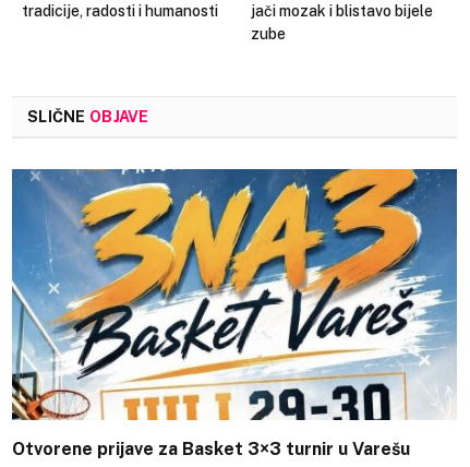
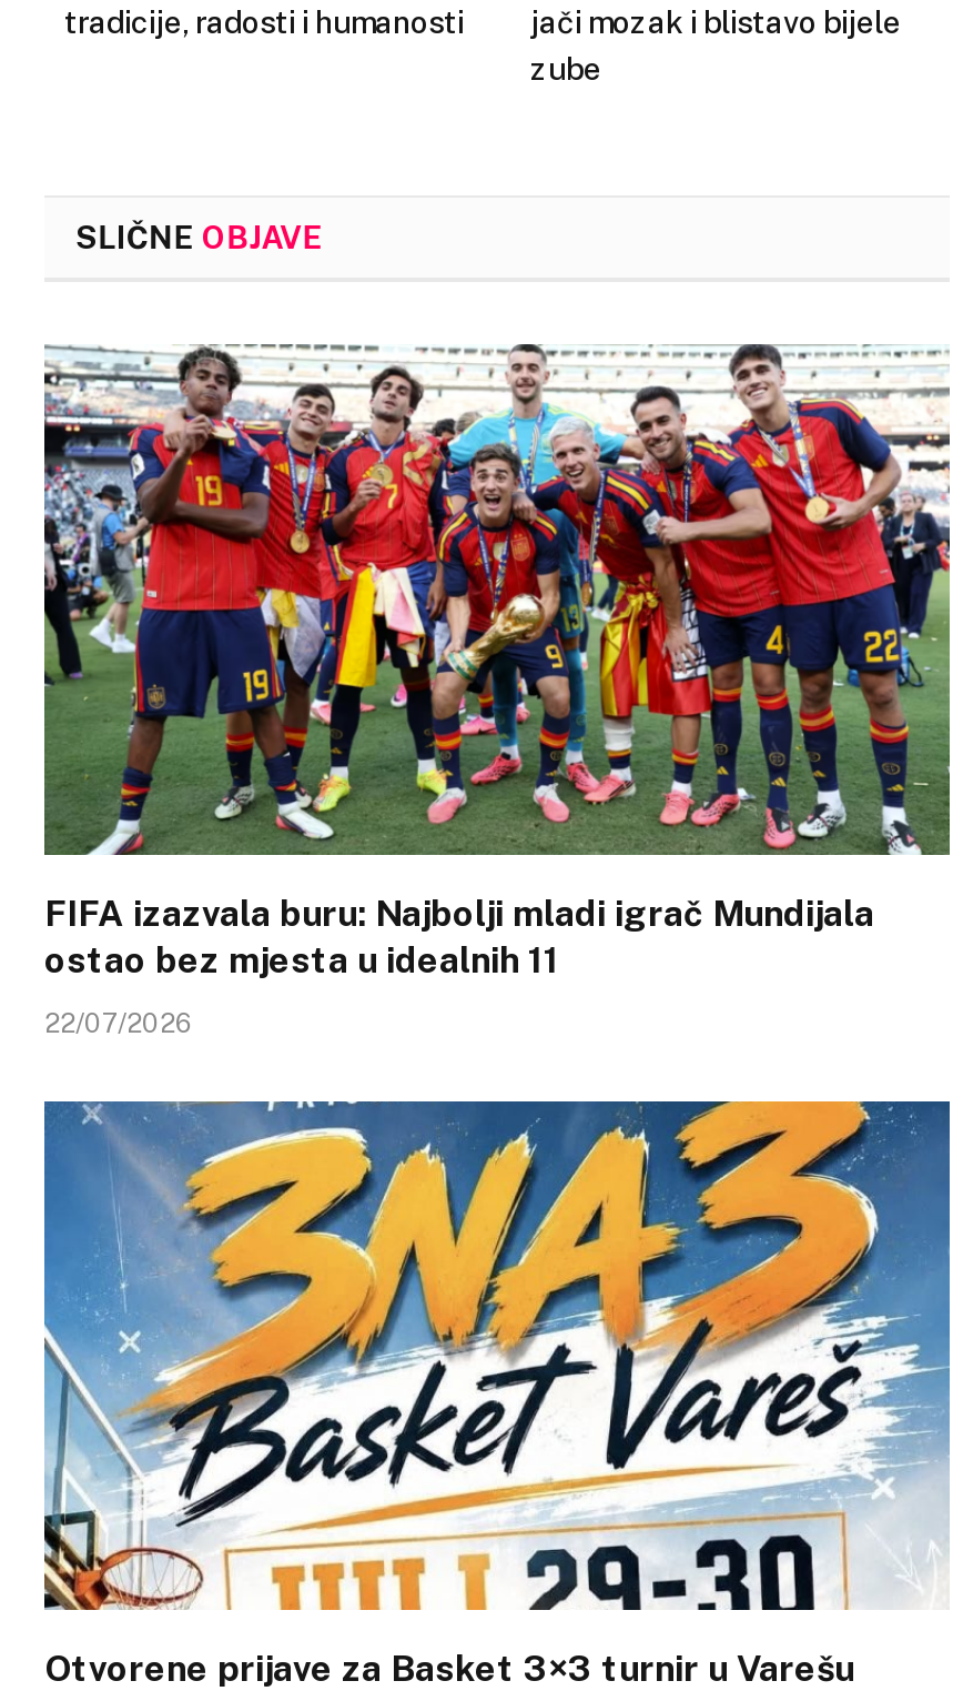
+ [image]
+ FIFA izazvala buru: Najbolji mladi igrač Mundijala
+ ostao bez mjesta u idealnih 11
+ 22/07/2026
